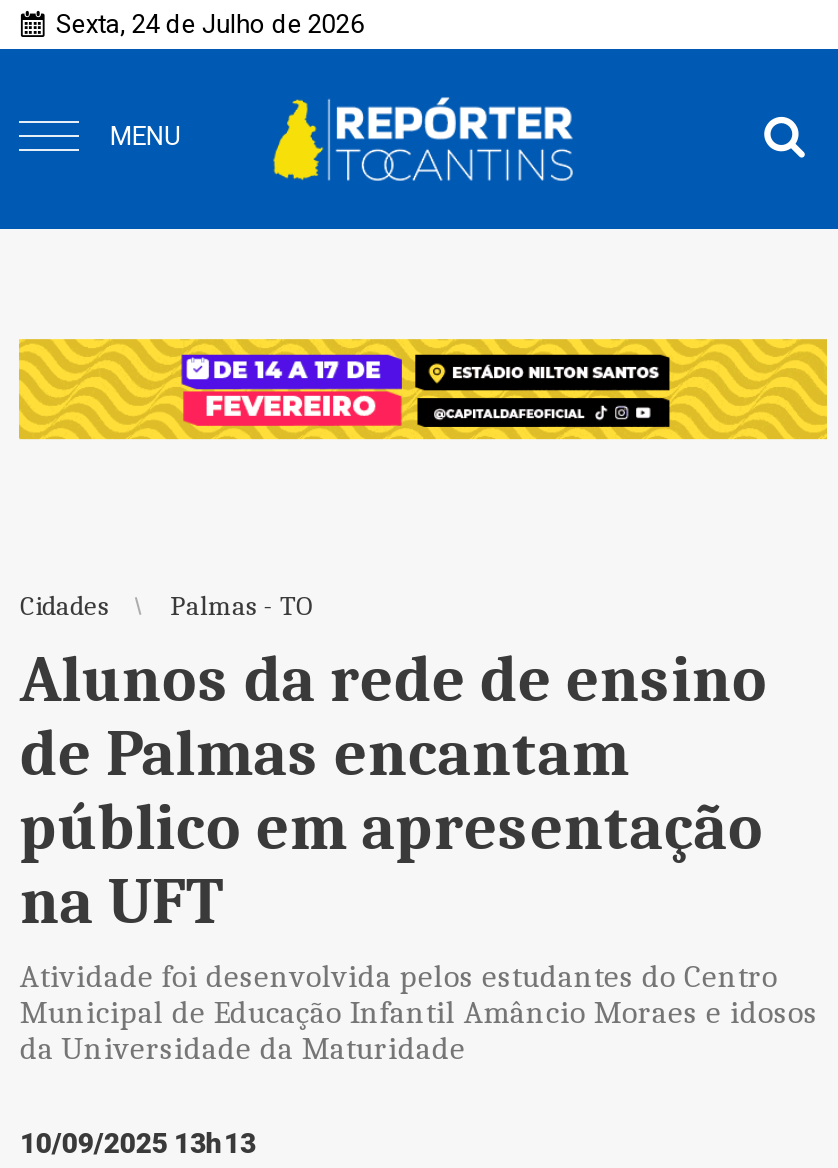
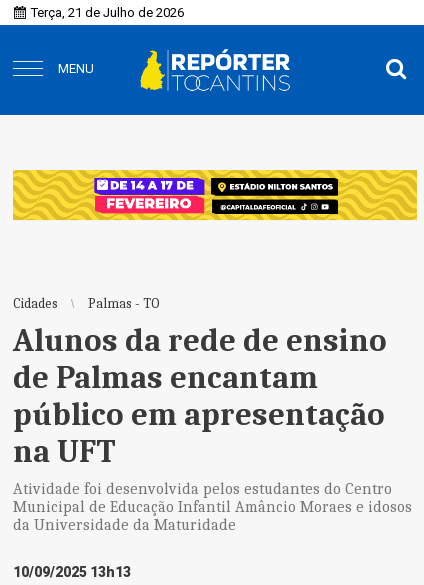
- Sexta, 24 de Julho de 2026
+ Terça, 21 de Julho de 2026
